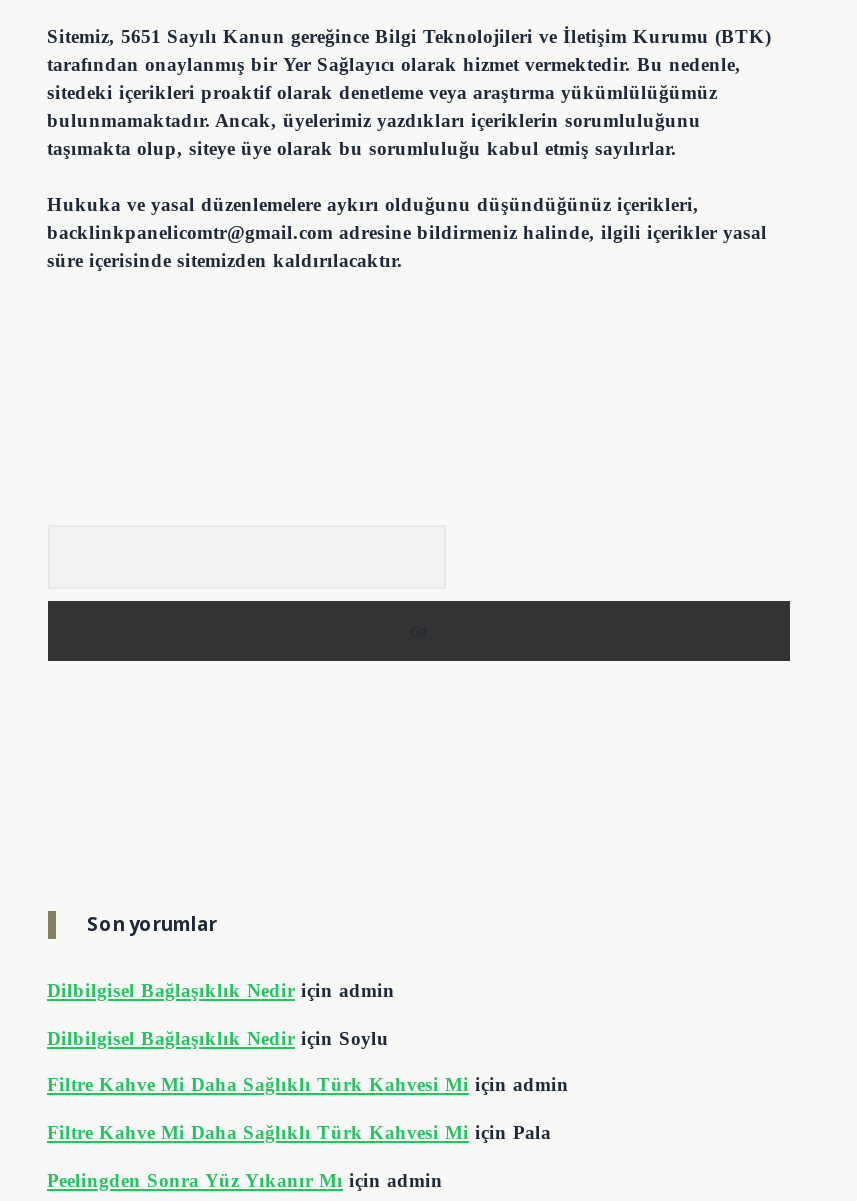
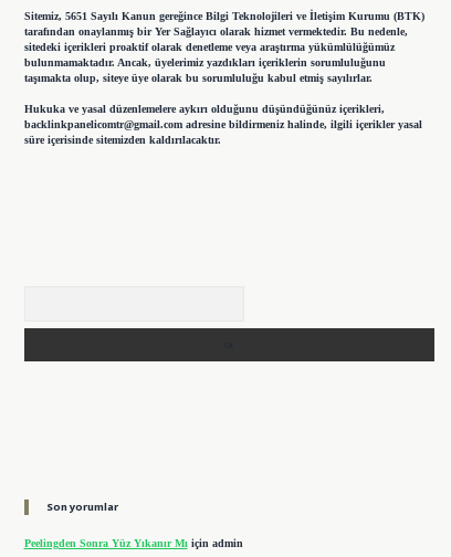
- Dilbilgisel Bağlaşıklık Nedir için admin
- Dilbilgisel Bağlaşıklık Nedir için Soylu
- Filtre Kahve Mi Daha Sağlıklı Türk Kahvesi Mi için admin
- Filtre Kahve Mi Daha Sağlıklı Türk Kahvesi Mi için Pala
